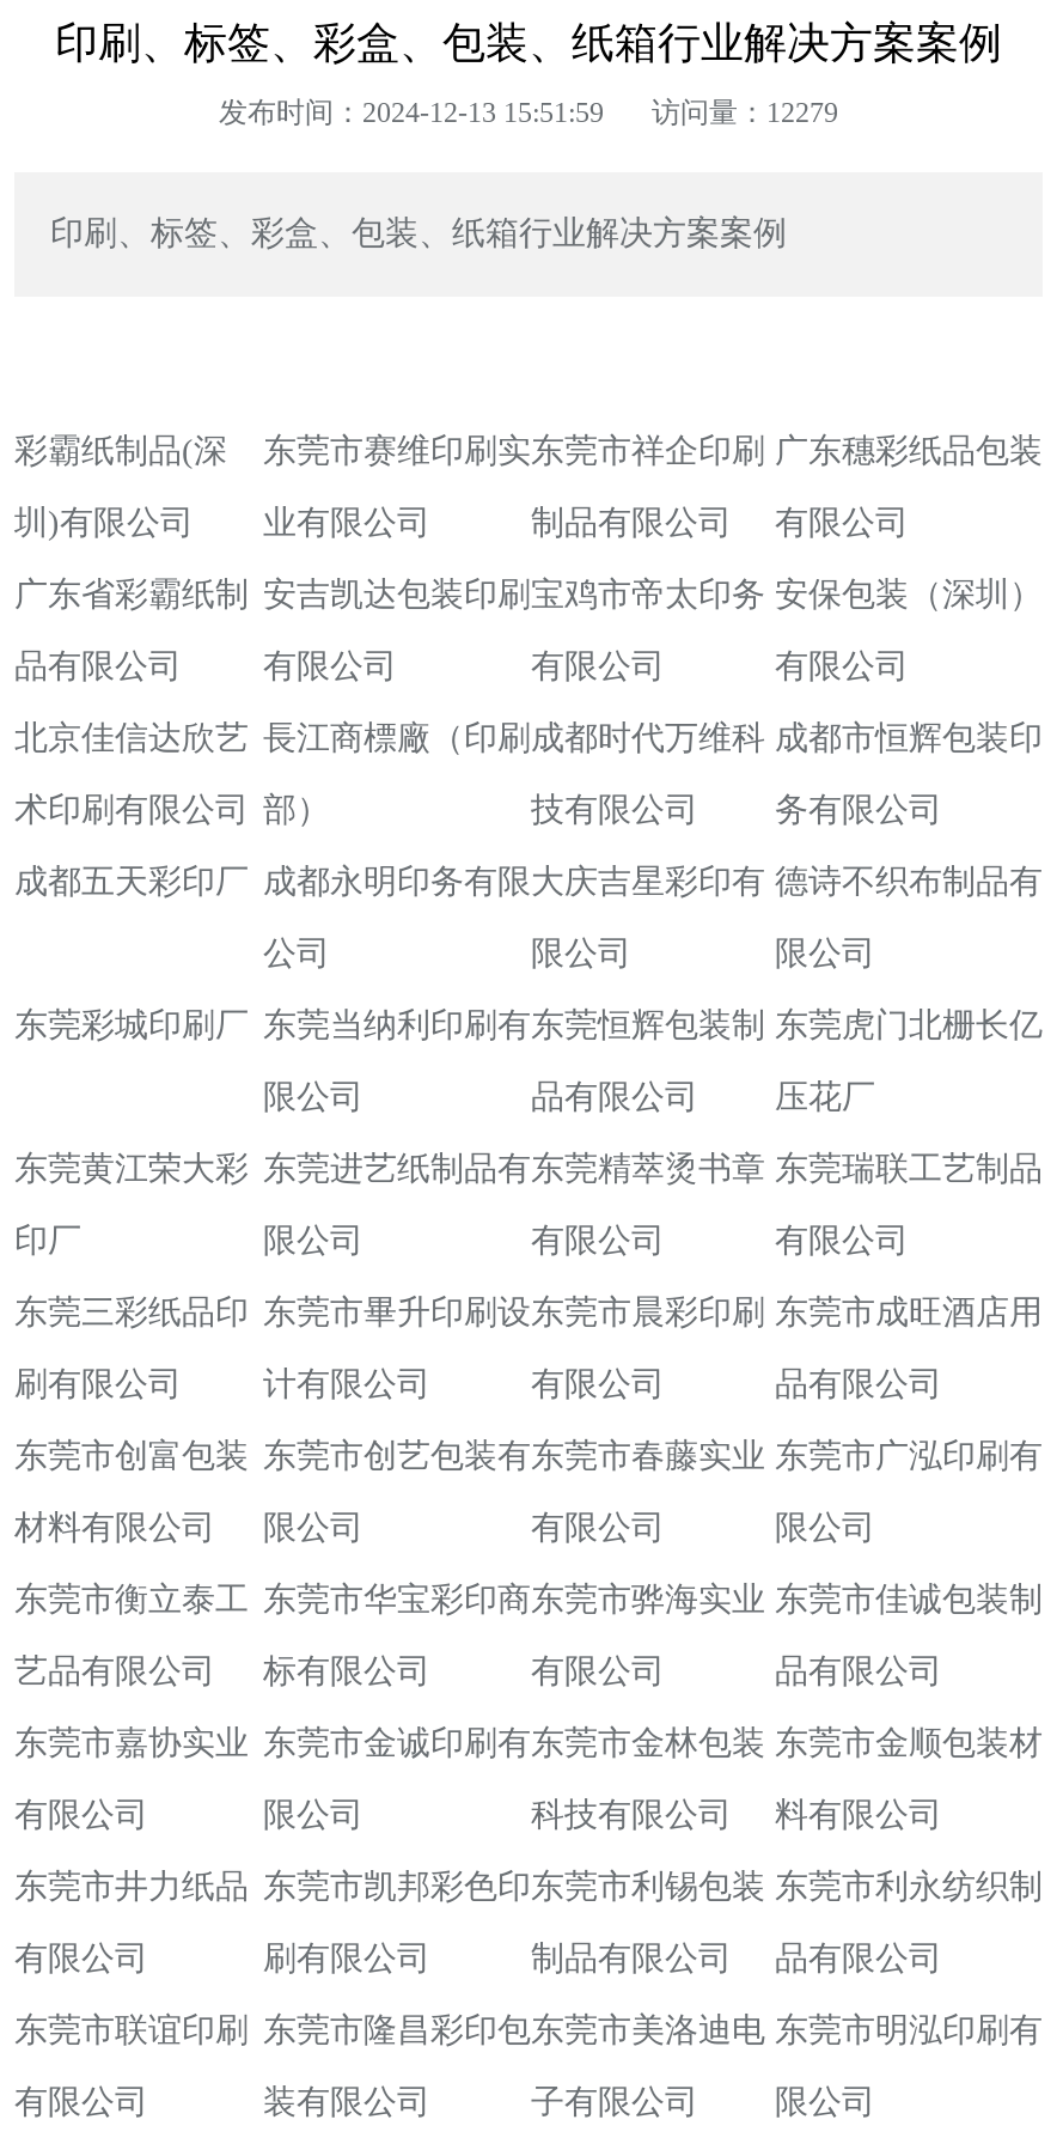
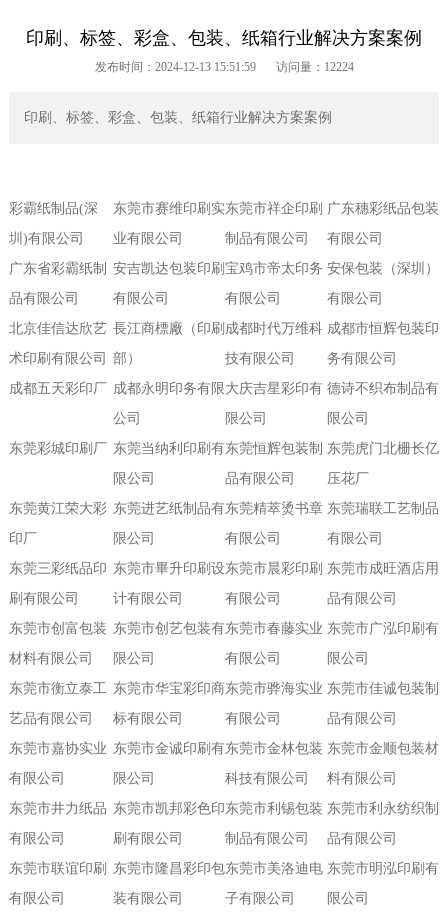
- 发布时间：2024-12-13 15:51:59 访问量：12279
+ 发布时间：2024-12-13 15:51:59 访问量：12224
